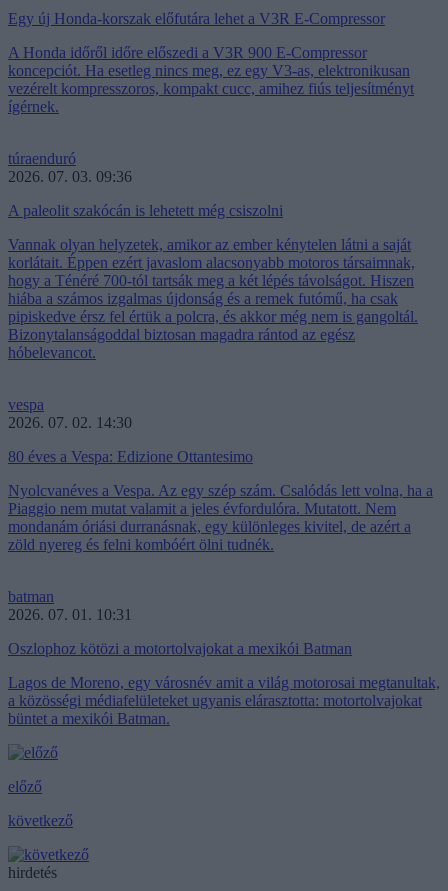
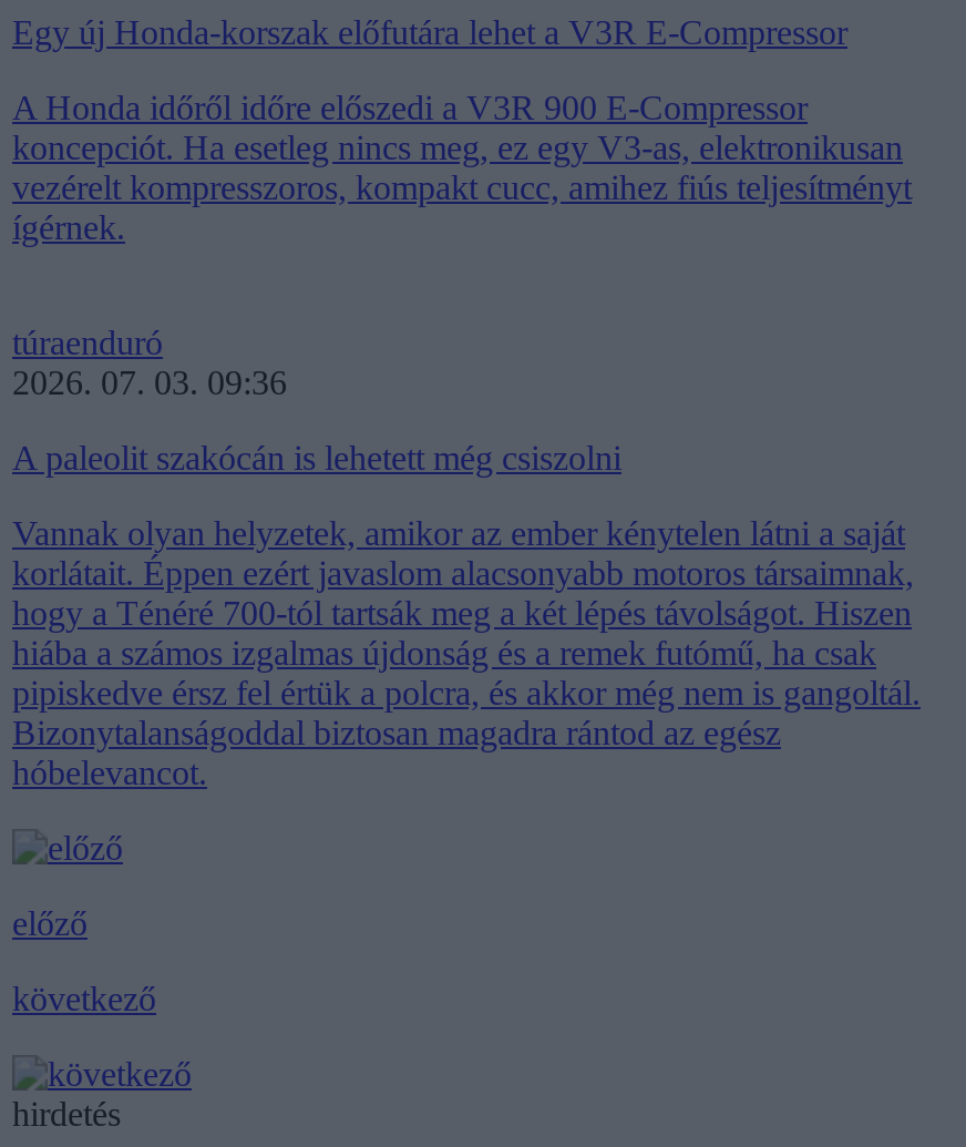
- vespa
- 2026. 07. 02. 14:30
- 80 éves a Vespa: Edizione Ottantesimo
- Nyolcvanéves a Vespa. Az egy szép szám. Csalódás lett volna, ha a
- Piaggio nem mutat valamit a jeles évfordulóra. Mutatott. Nem
- mondanám óriási durranásnak, egy különleges kivitel, de azért a
- zöld nyereg és felni kombóért ölni tudnék.
- batman
- 2026. 07. 01. 10:31
- Oszlophoz kötözi a motortolvajokat a mexikói Batman
- Lagos de Moreno, egy városnév amit a világ motorosai megtanultak,
- a közösségi médiafelületeket ugyanis elárasztotta: motortolvajokat
- büntet a mexikói Batman.
